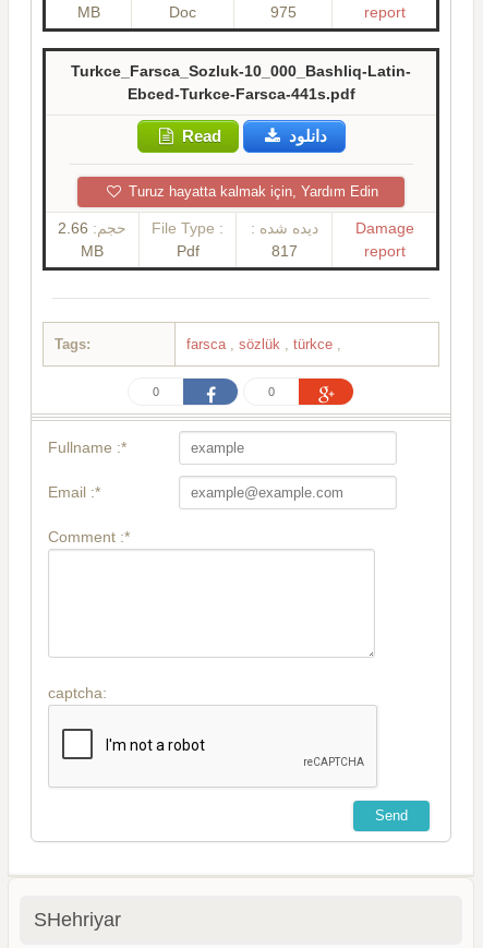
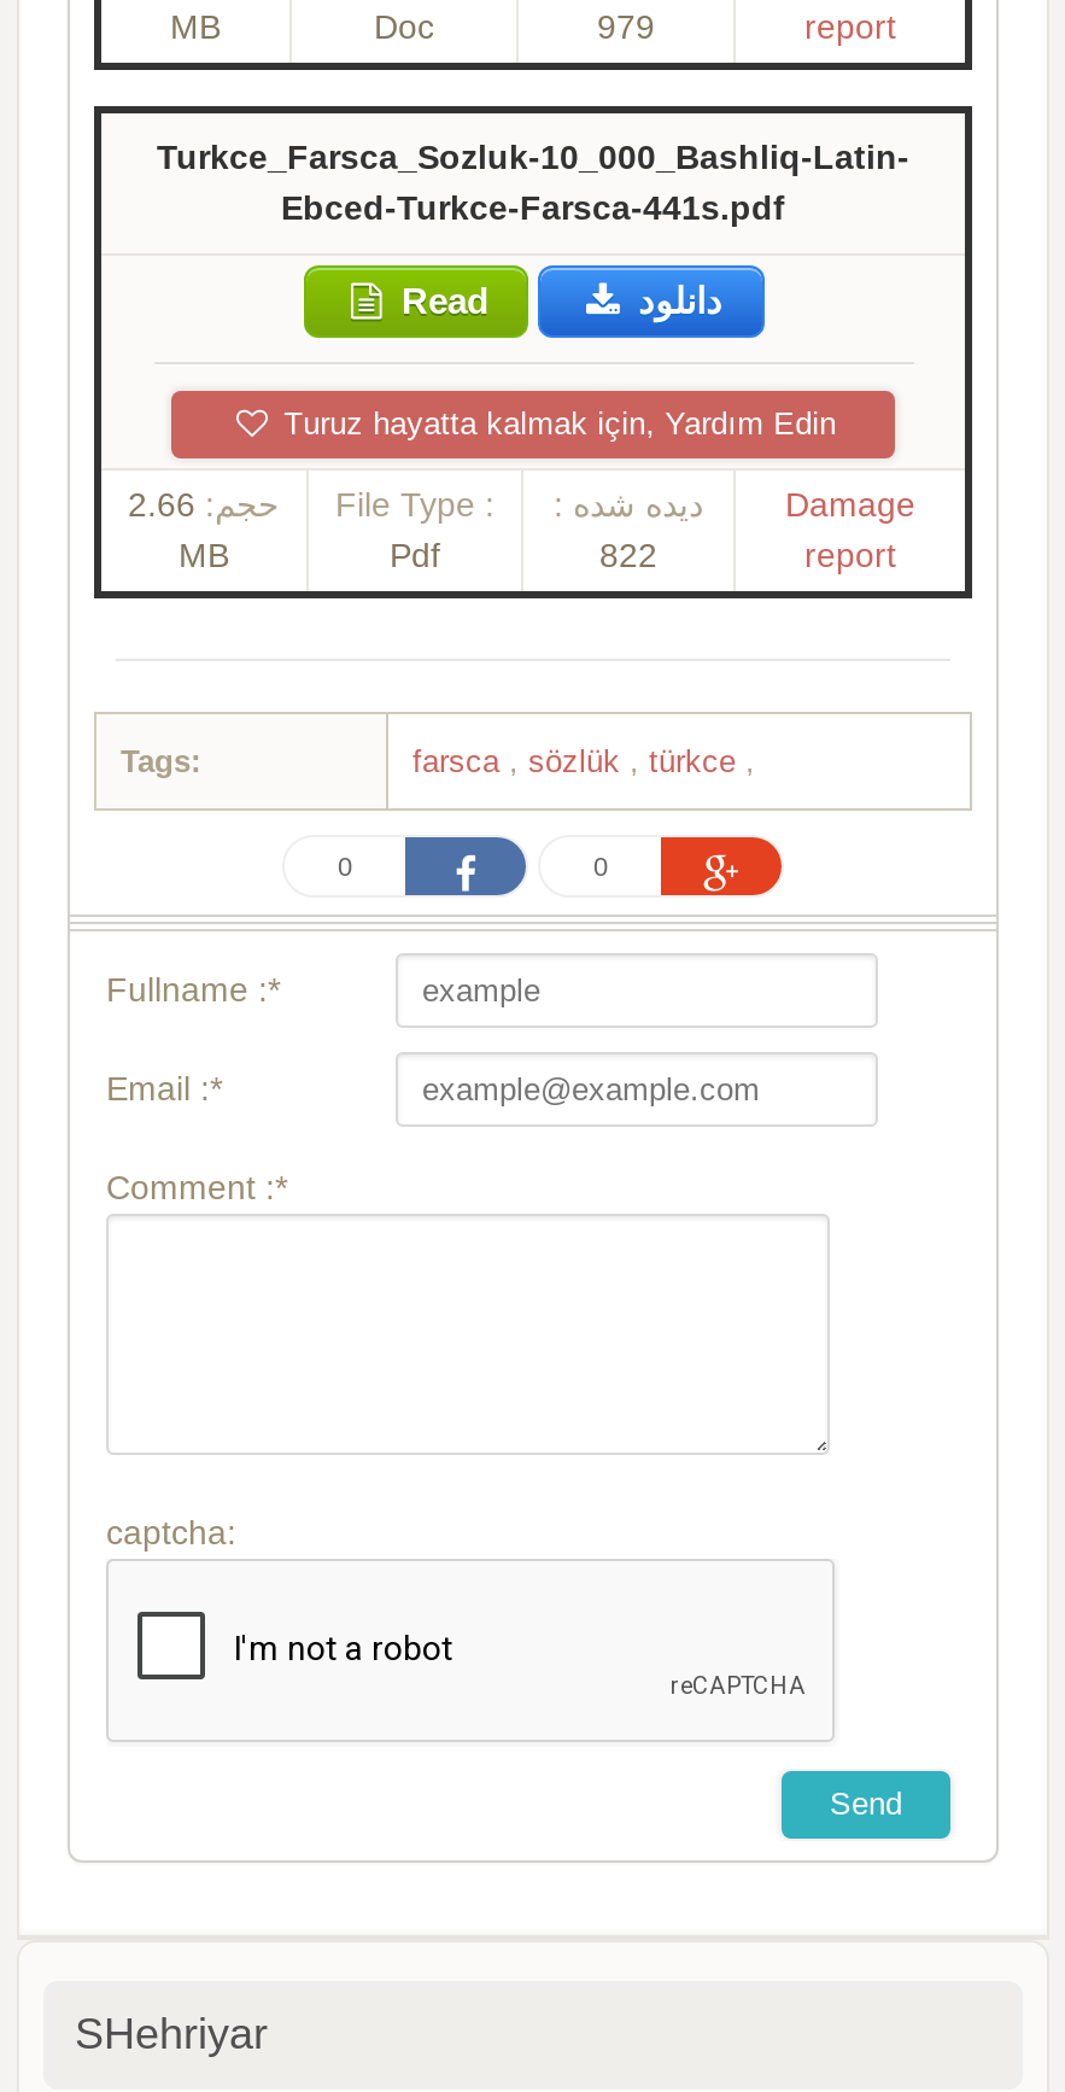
- 975
+ 979

- 817
+ 822
